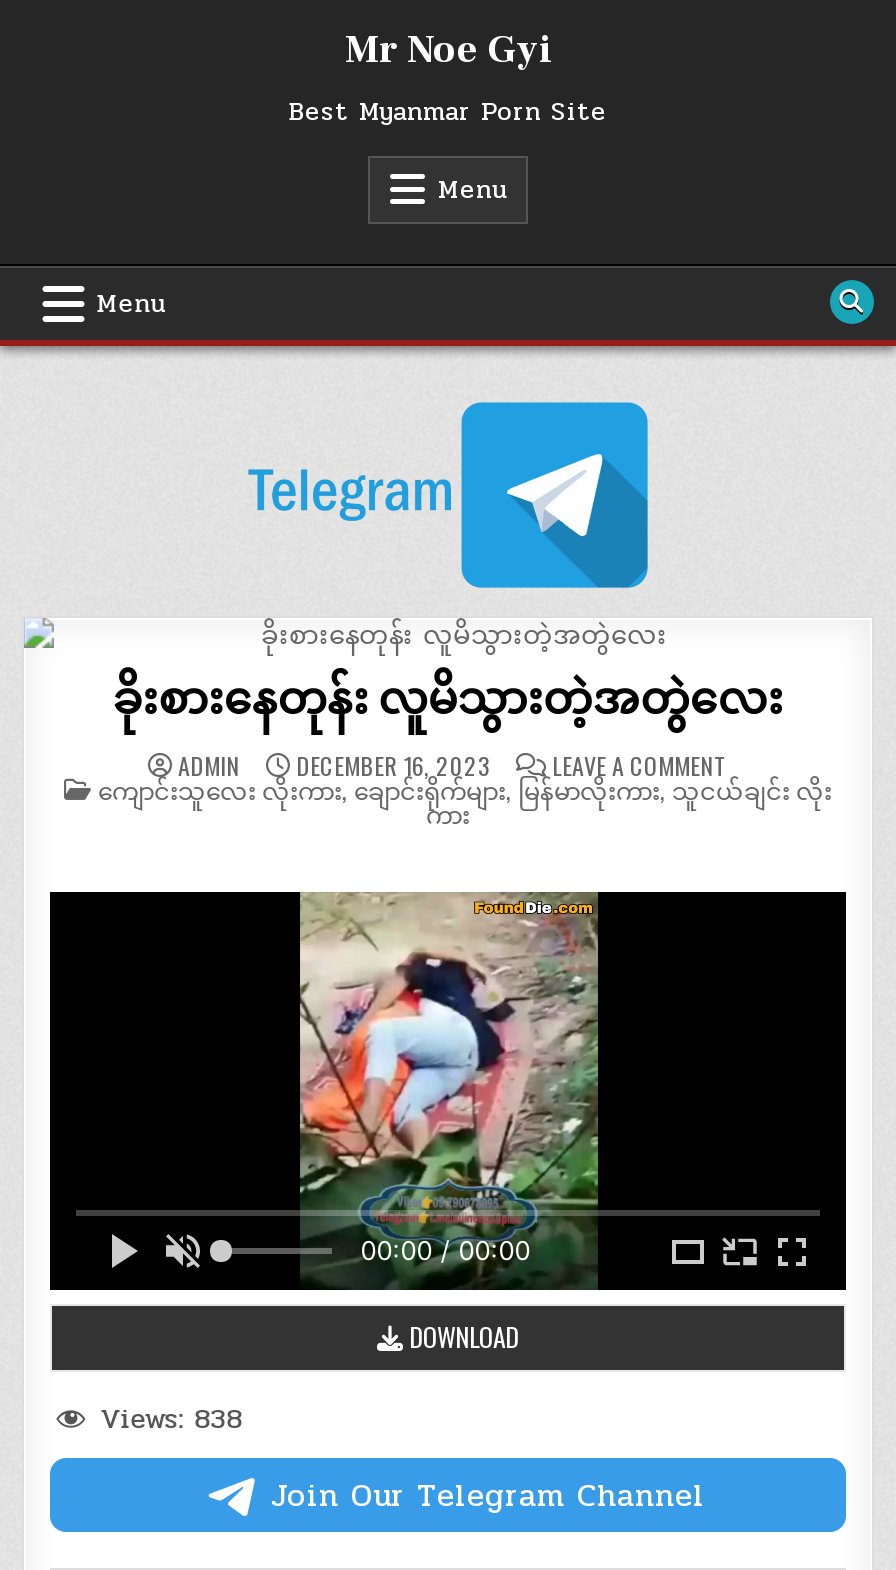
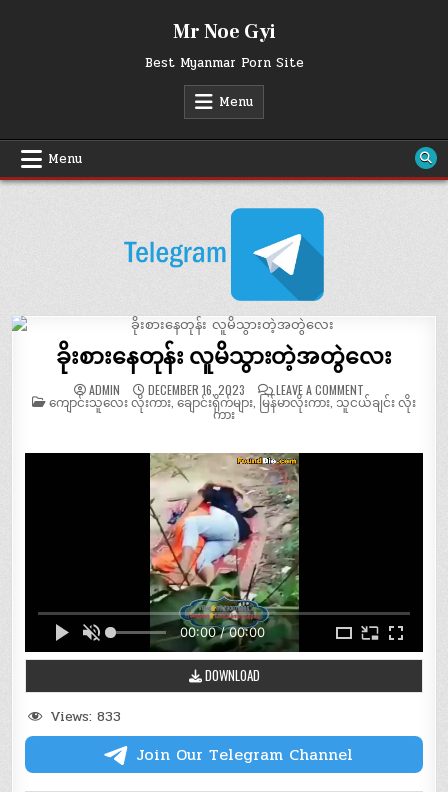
- Views: 838
+ Views: 833
